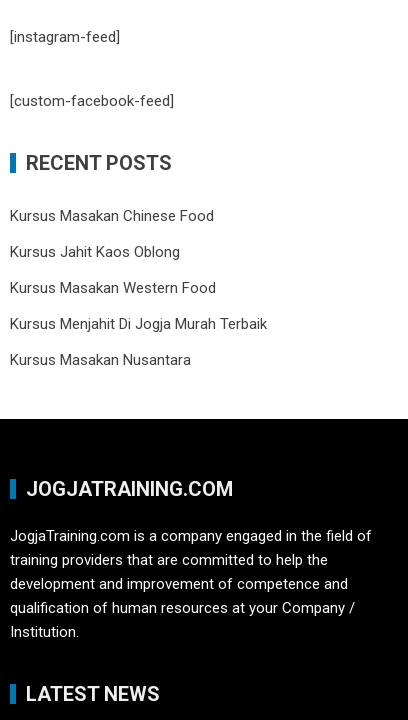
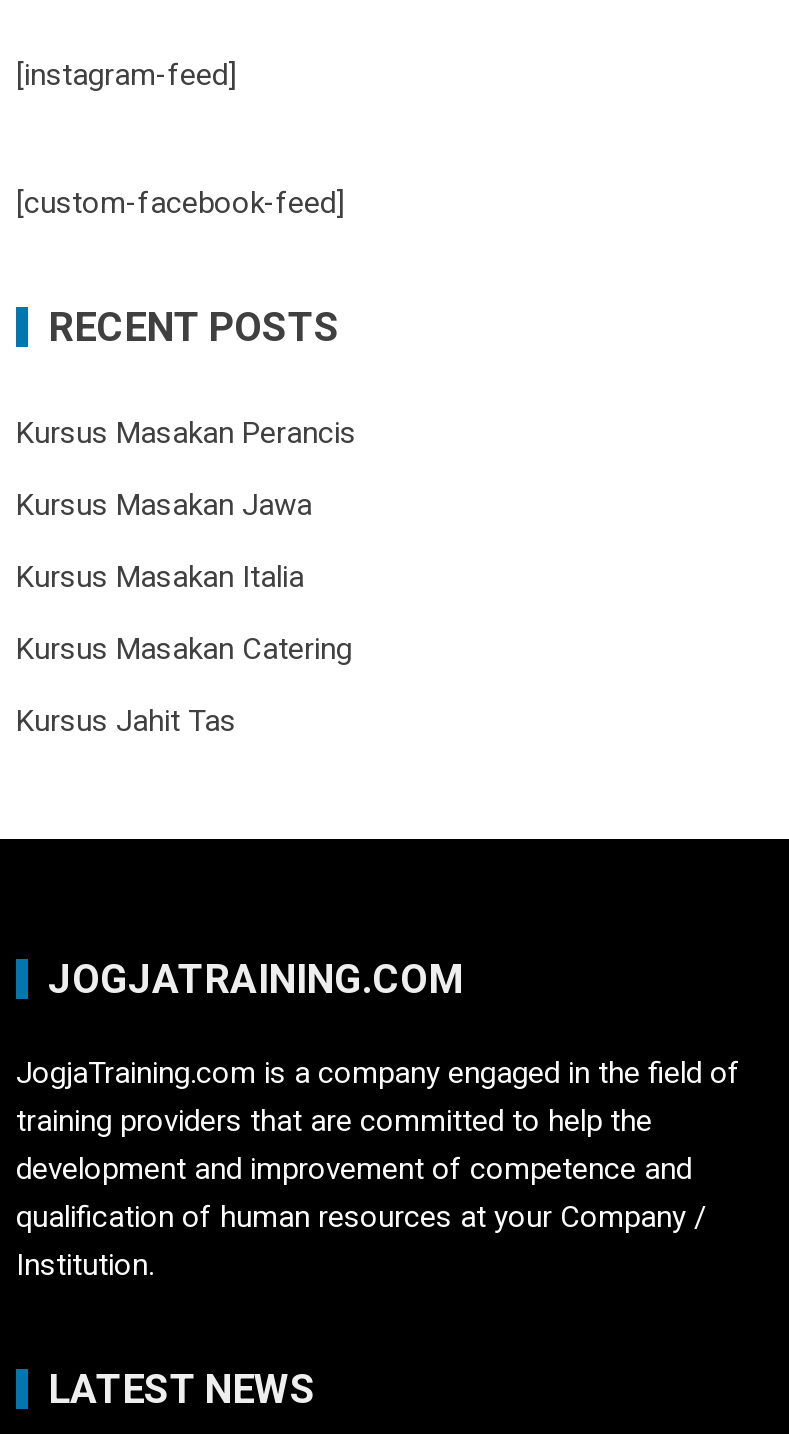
- Kursus Masakan Chinese Food
+ Kursus Masakan Perancis

- Kursus Jahit Kaos Oblong
+ Kursus Masakan Jawa

- Kursus Masakan Western Food
+ Kursus Masakan Italia

- Kursus Menjahit Di Jogja Murah Terbaik
+ Kursus Masakan Catering

- Kursus Masakan Nusantara
+ Kursus Jahit Tas
